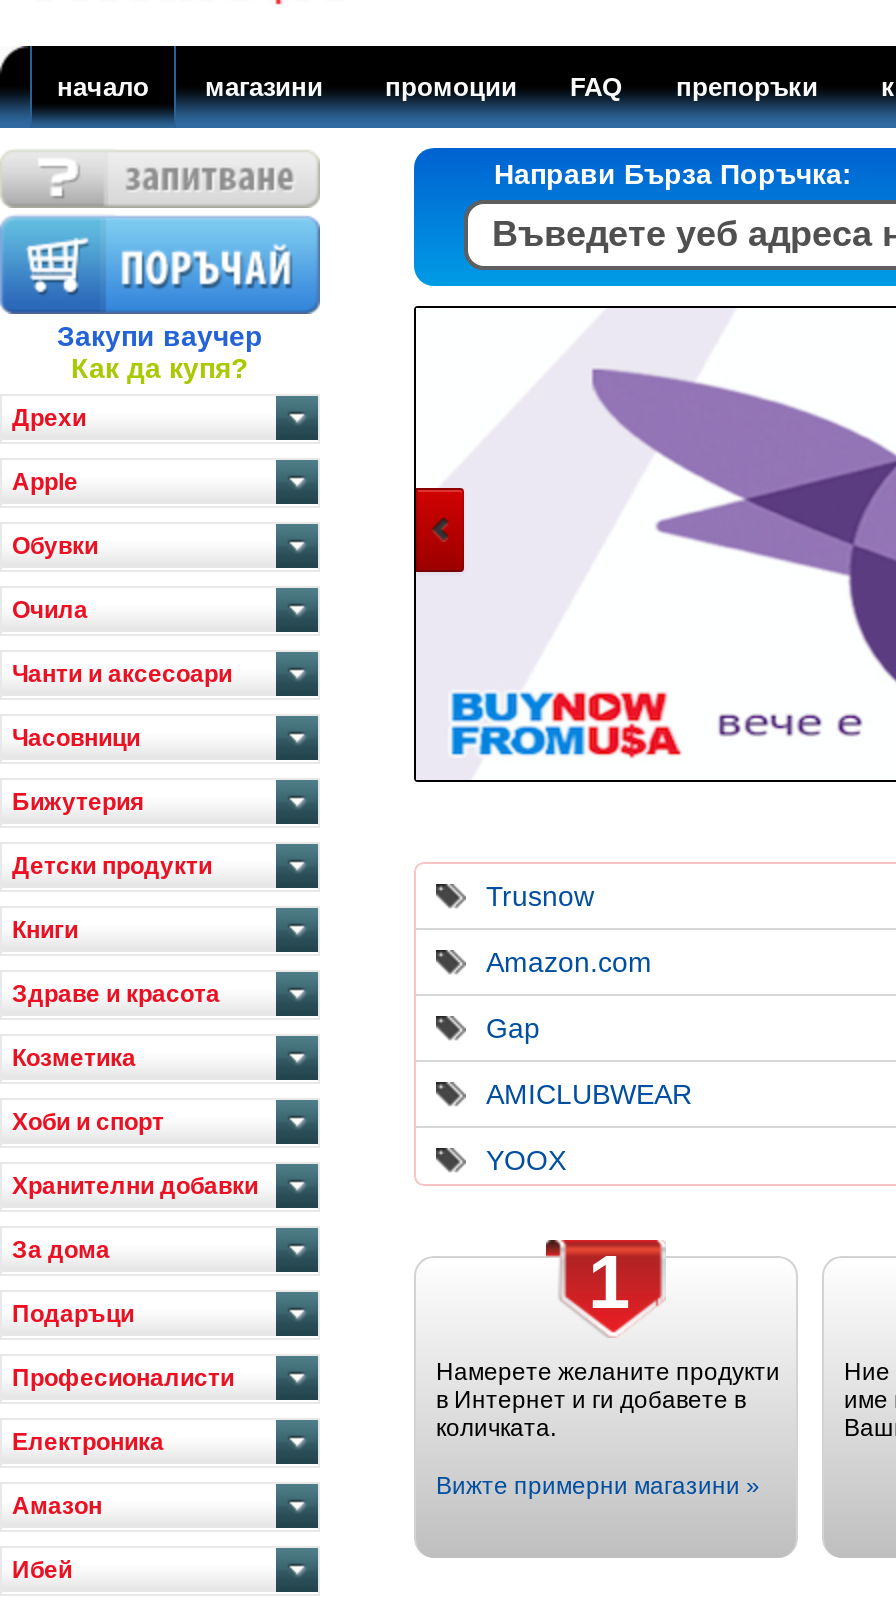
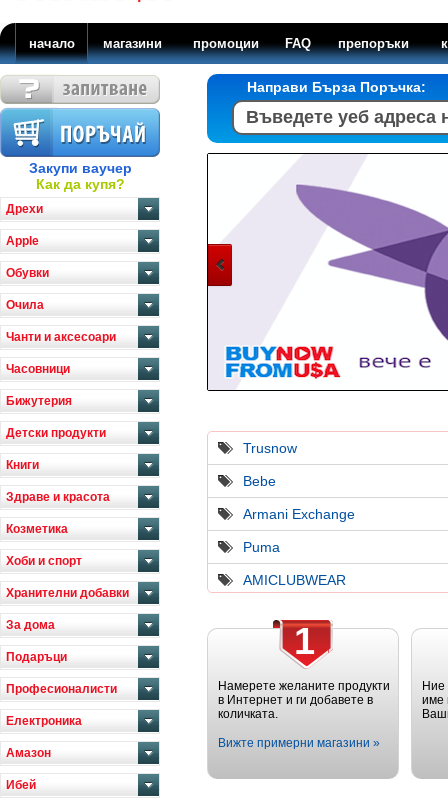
- Amazon.com
- Gap
+ Bebe
+ Armani Exchange
+ Puma

moved down: AMICLUBWEAR

- YOOX
